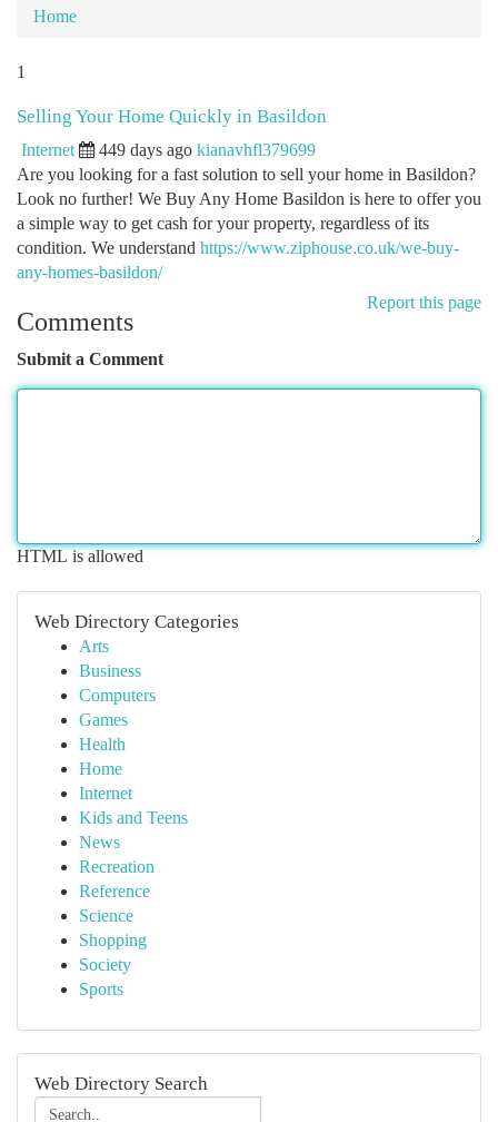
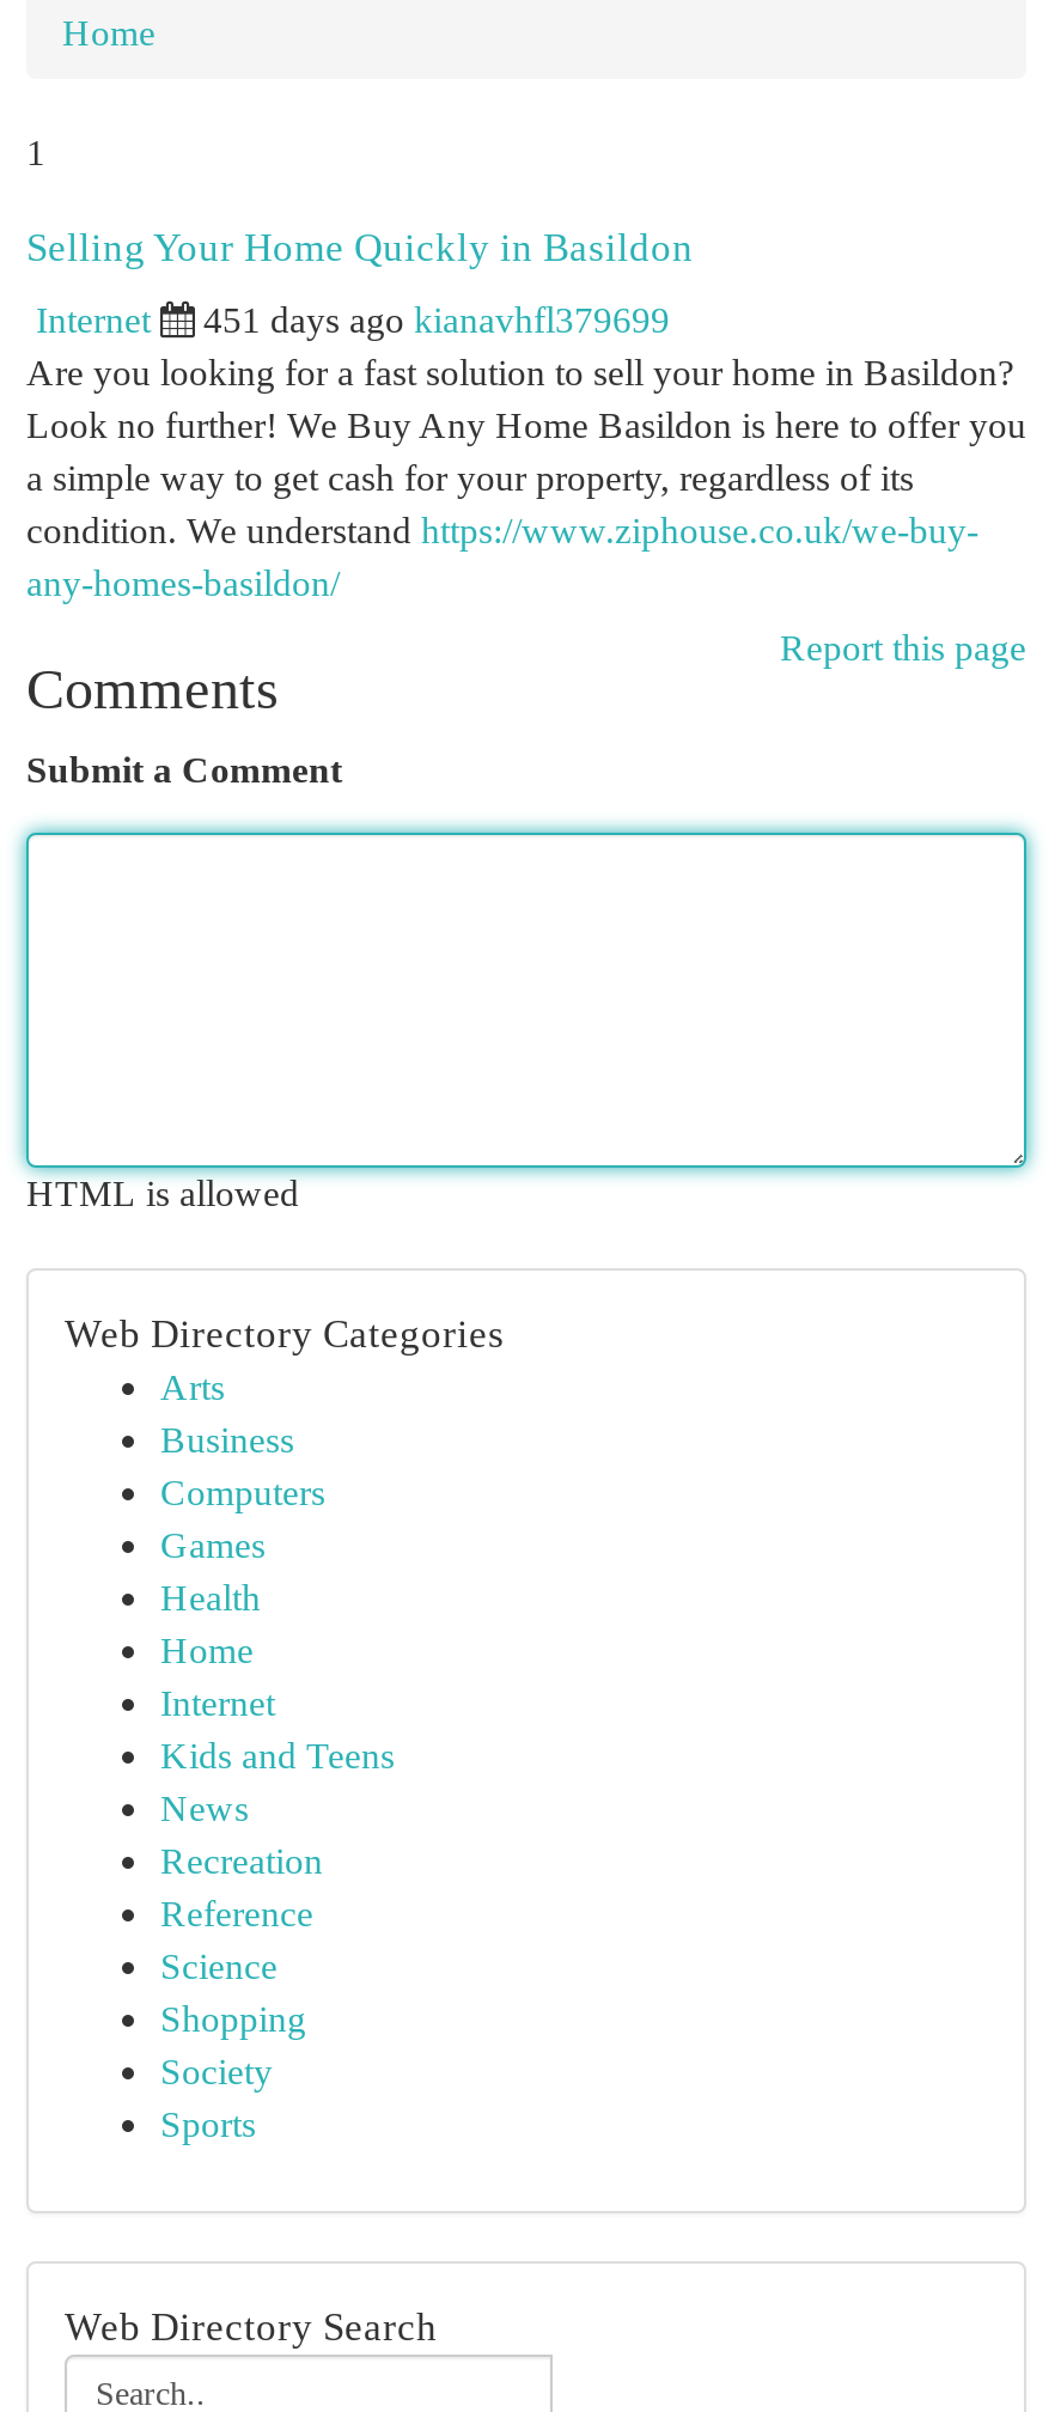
- 449 days ago kianavhfl379699
+ 451 days ago kianavhfl379699
